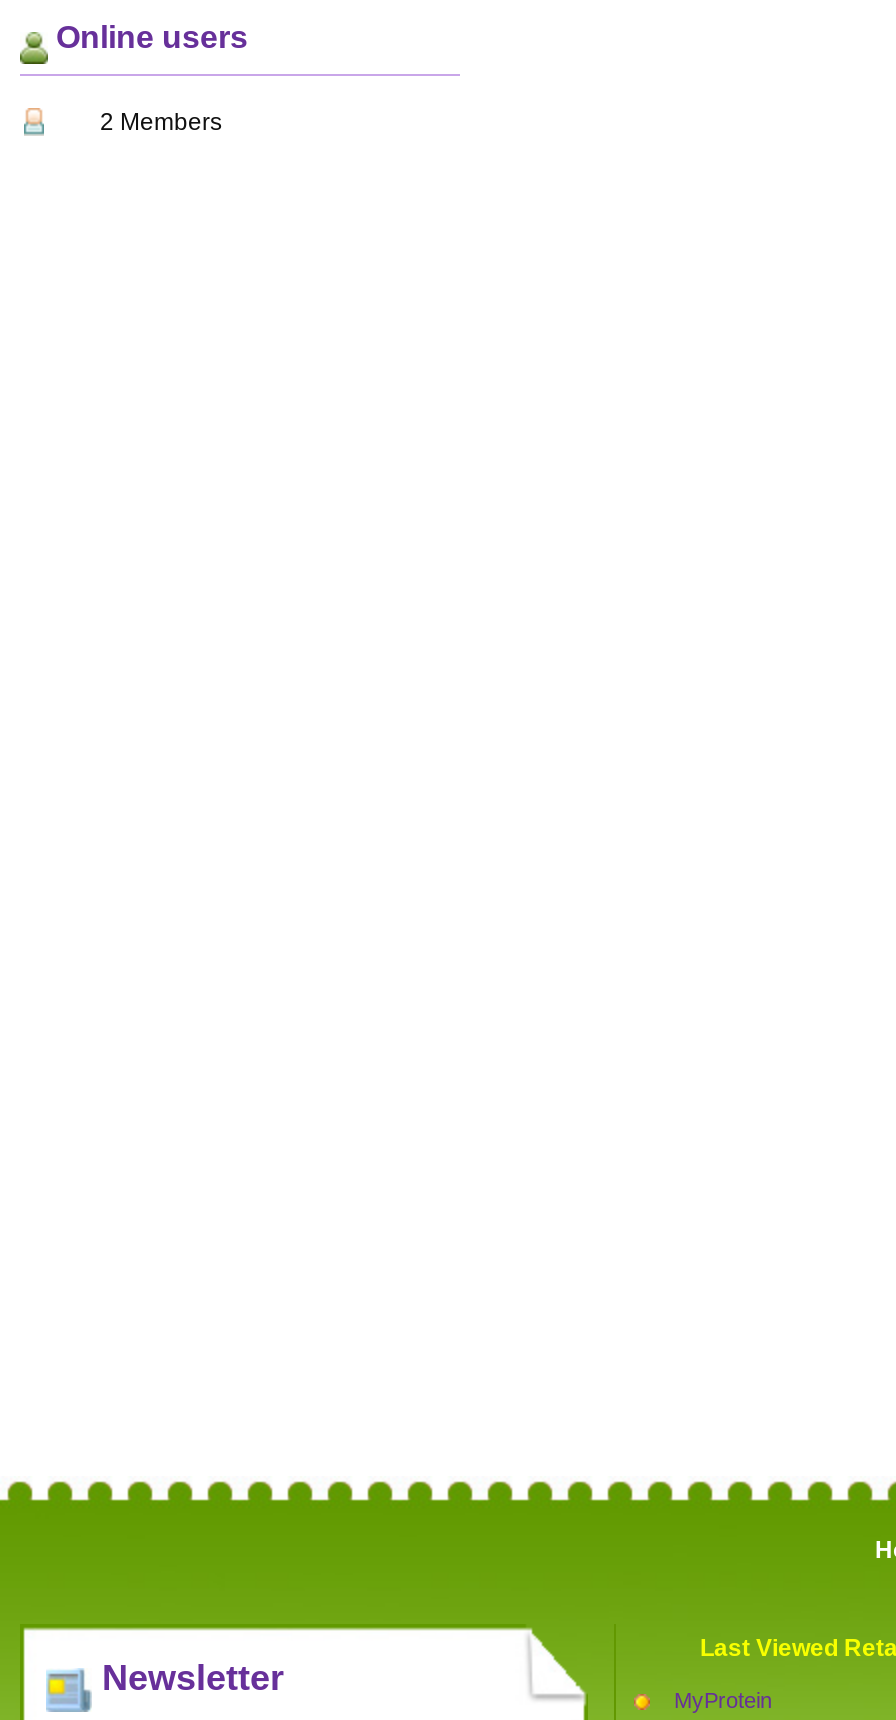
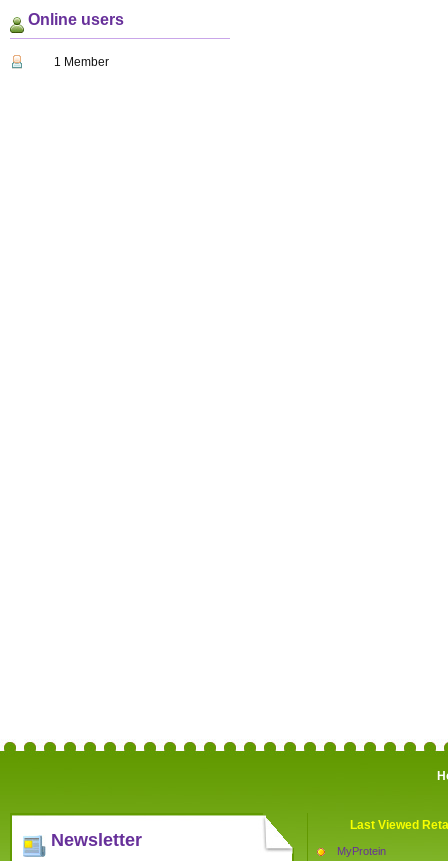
- 2 Members
+ 1 Member
